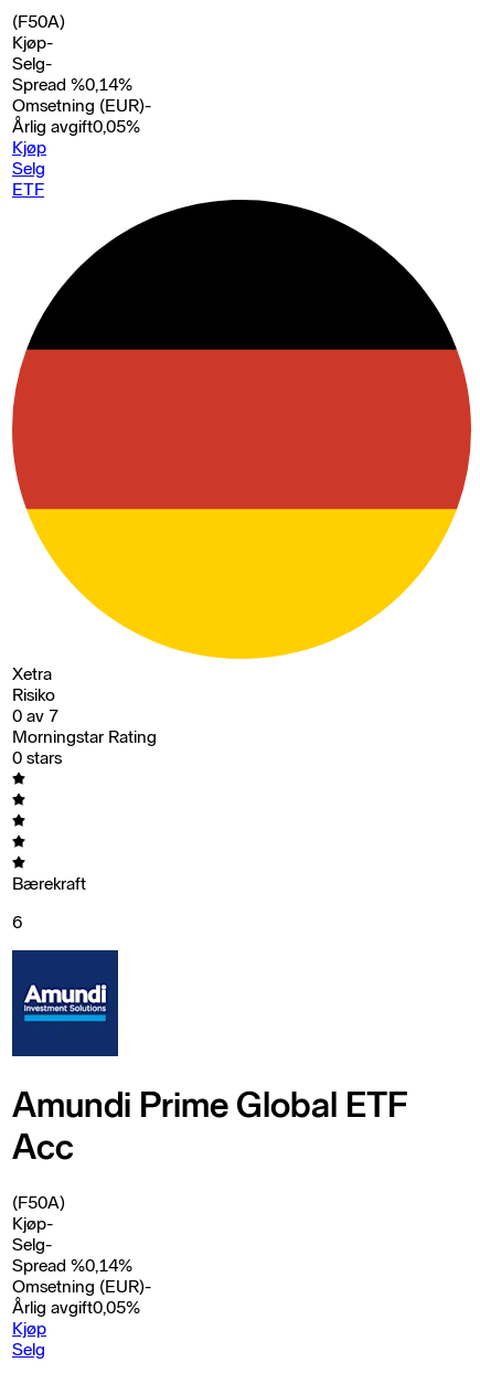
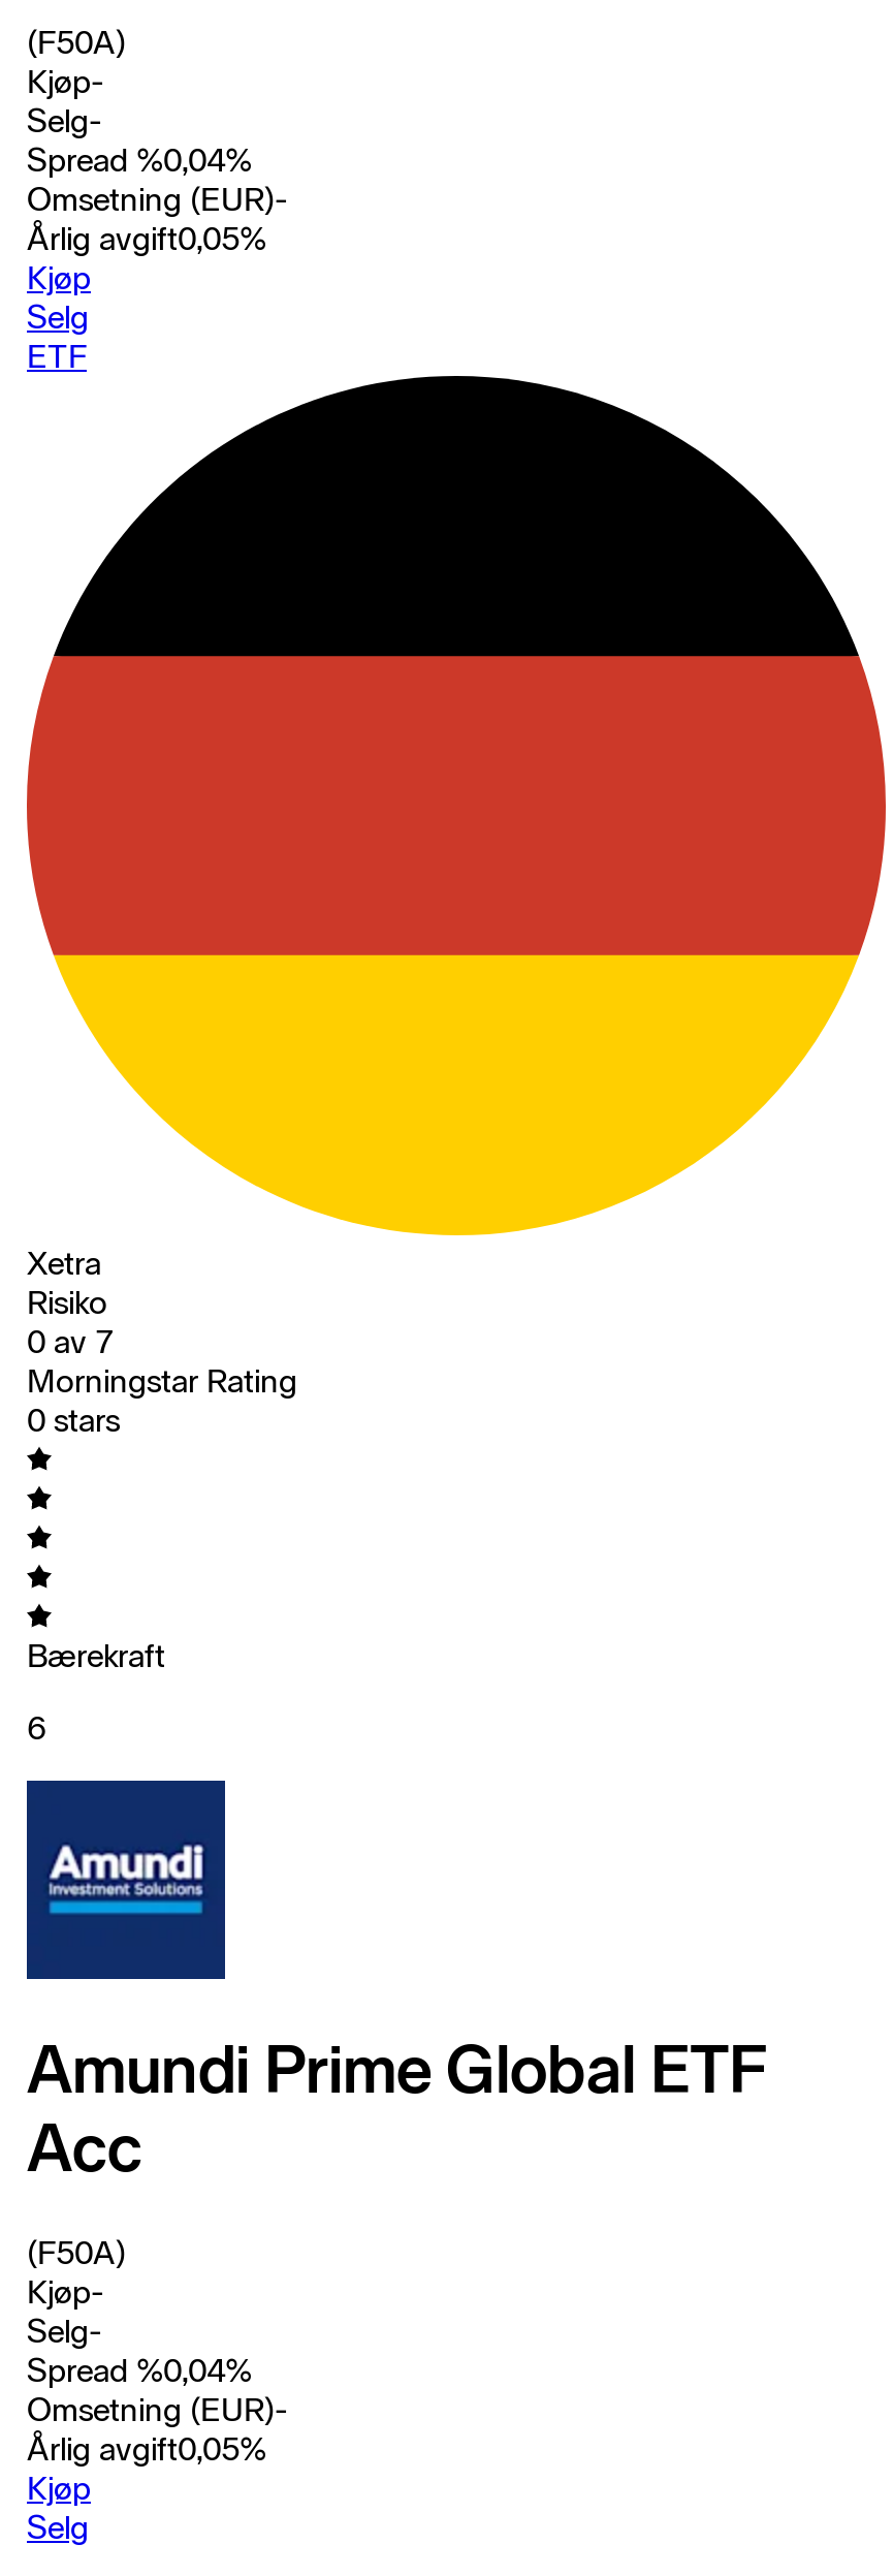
- Spread %0,14%
+ Spread %0,04%

- Spread %0,14%
+ Spread %0,04%
